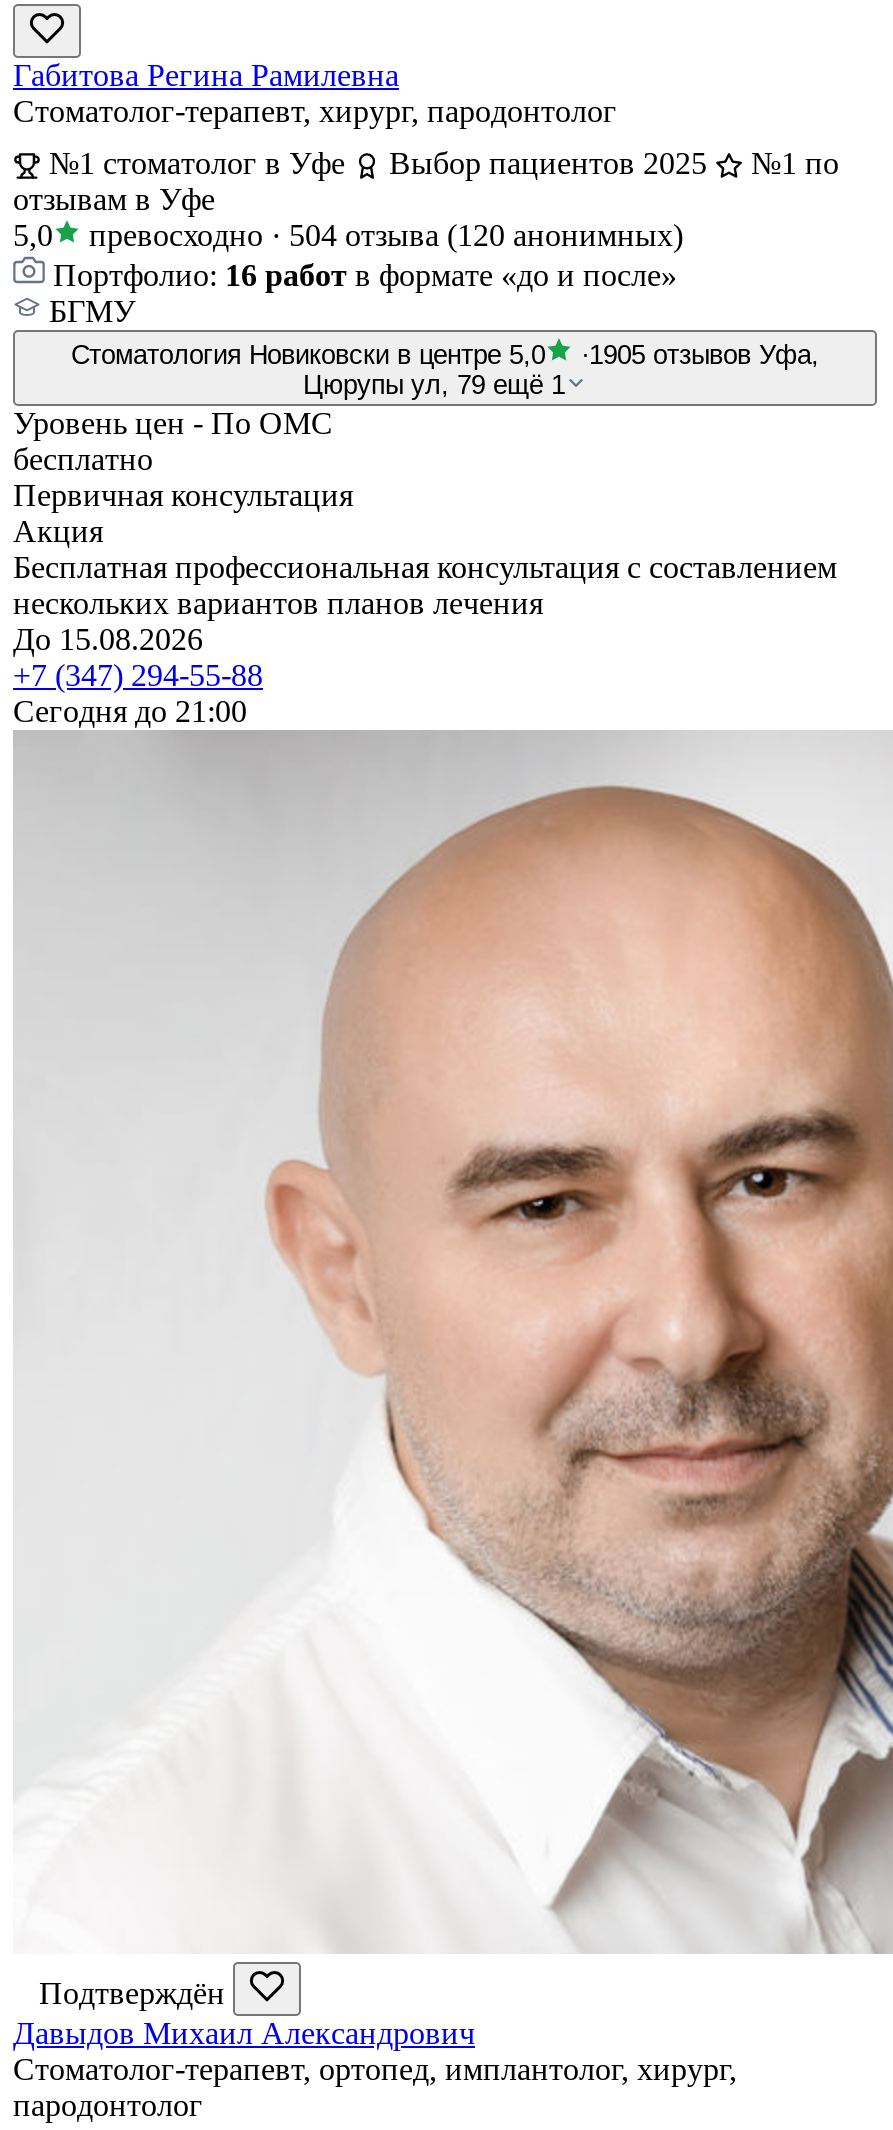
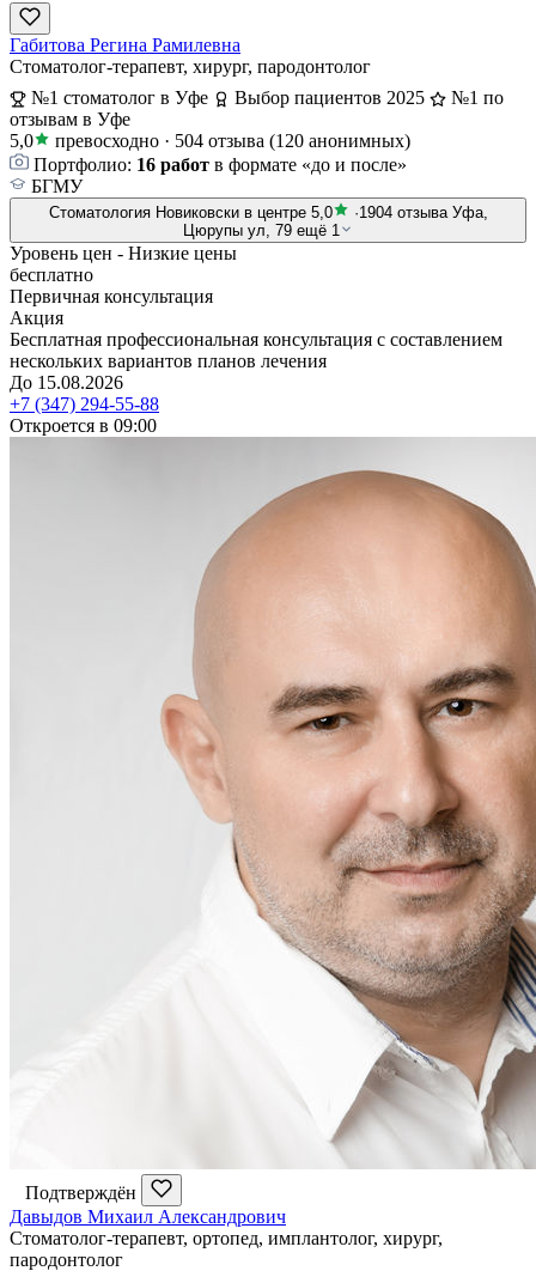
- Стоматология Новиковски в центре 5,0 ·1905 отзывов Уфа,
+ Стоматология Новиковски в центре 5,0 ·1904 отзыва Уфа,

- Уровень цен - По ОМС
+ Уровень цен - Низкие цены

- Сегодня до 21:00
+ Откроется в 09:00
